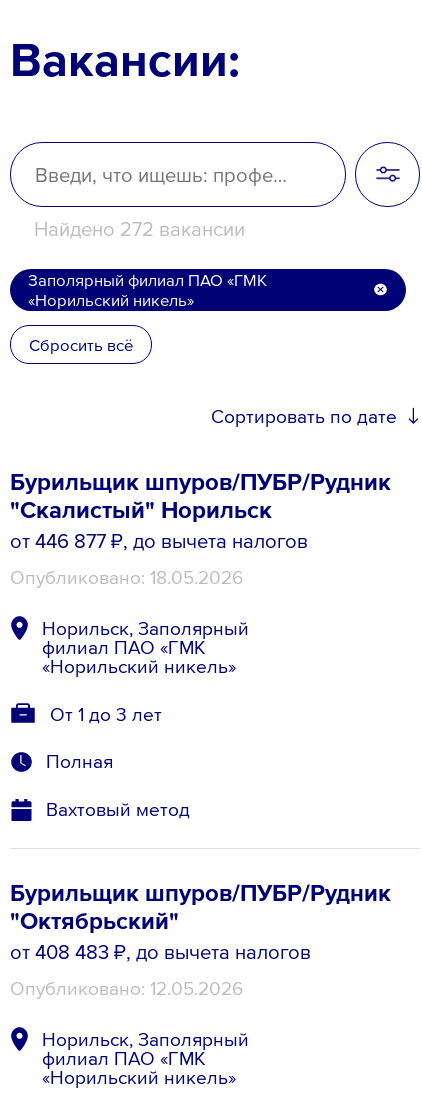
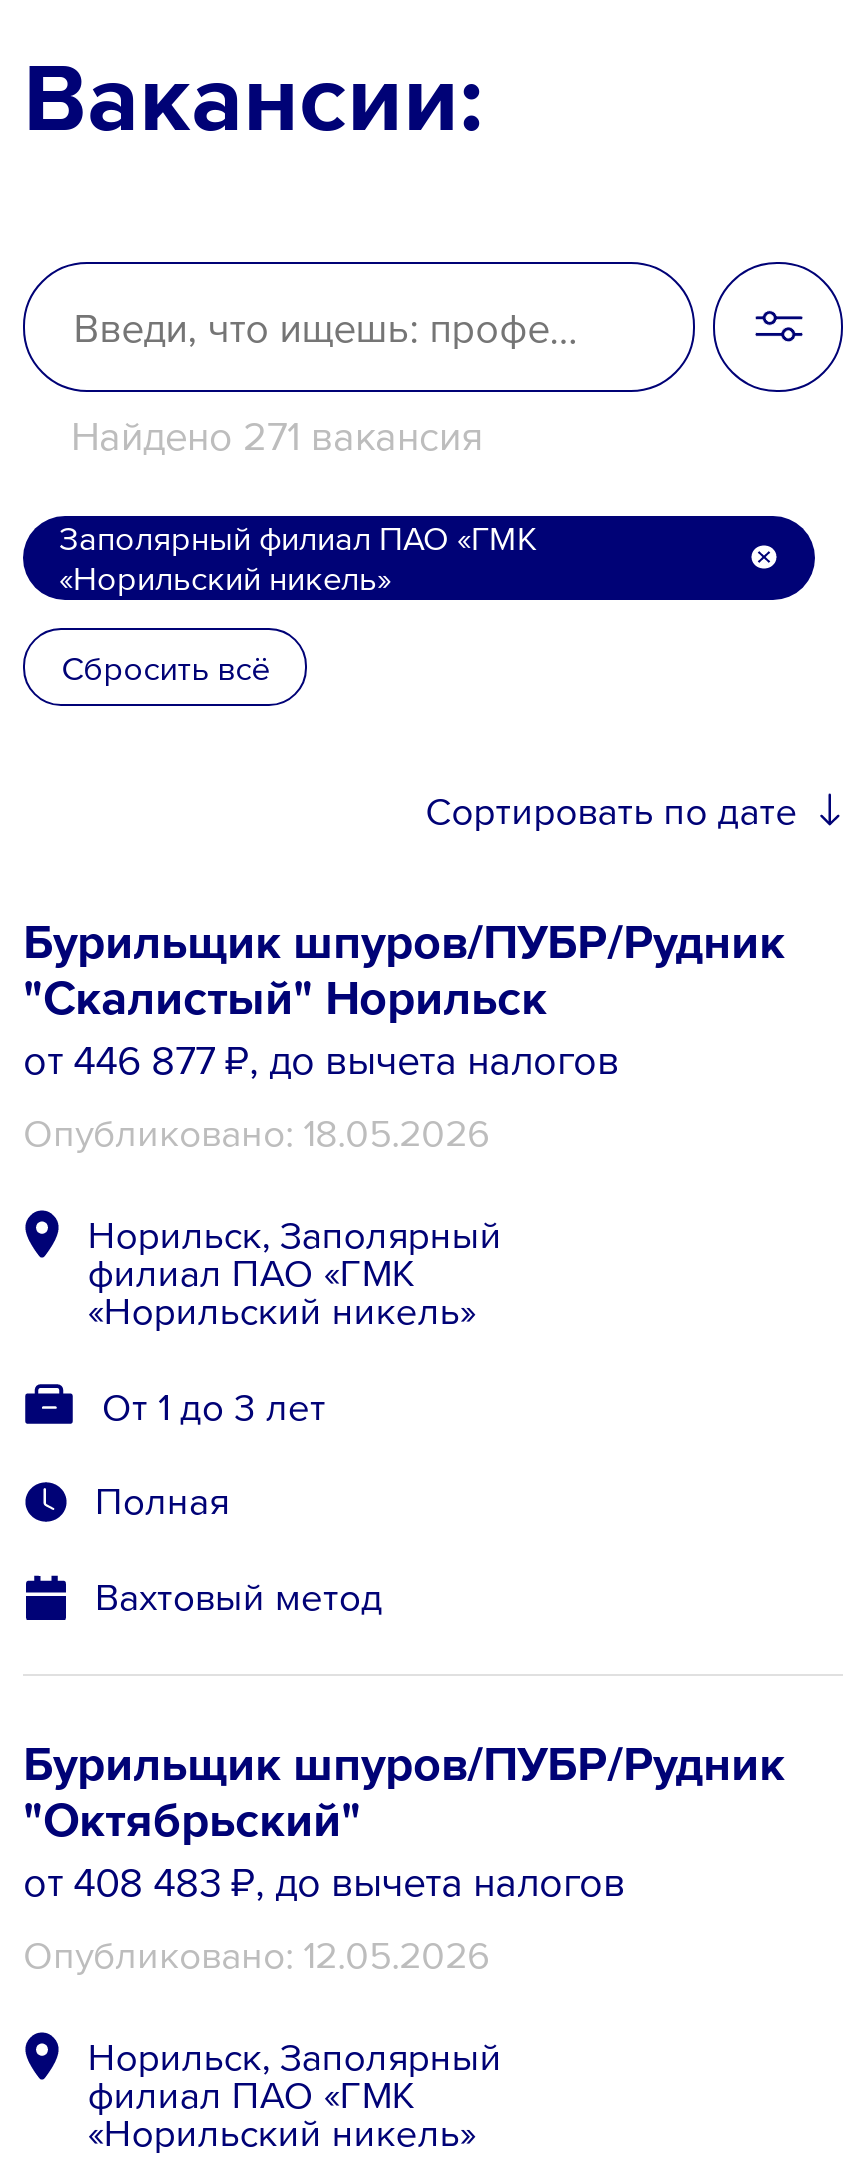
- Найдено 272 вакансии
+ Найдено 271 вакансия
